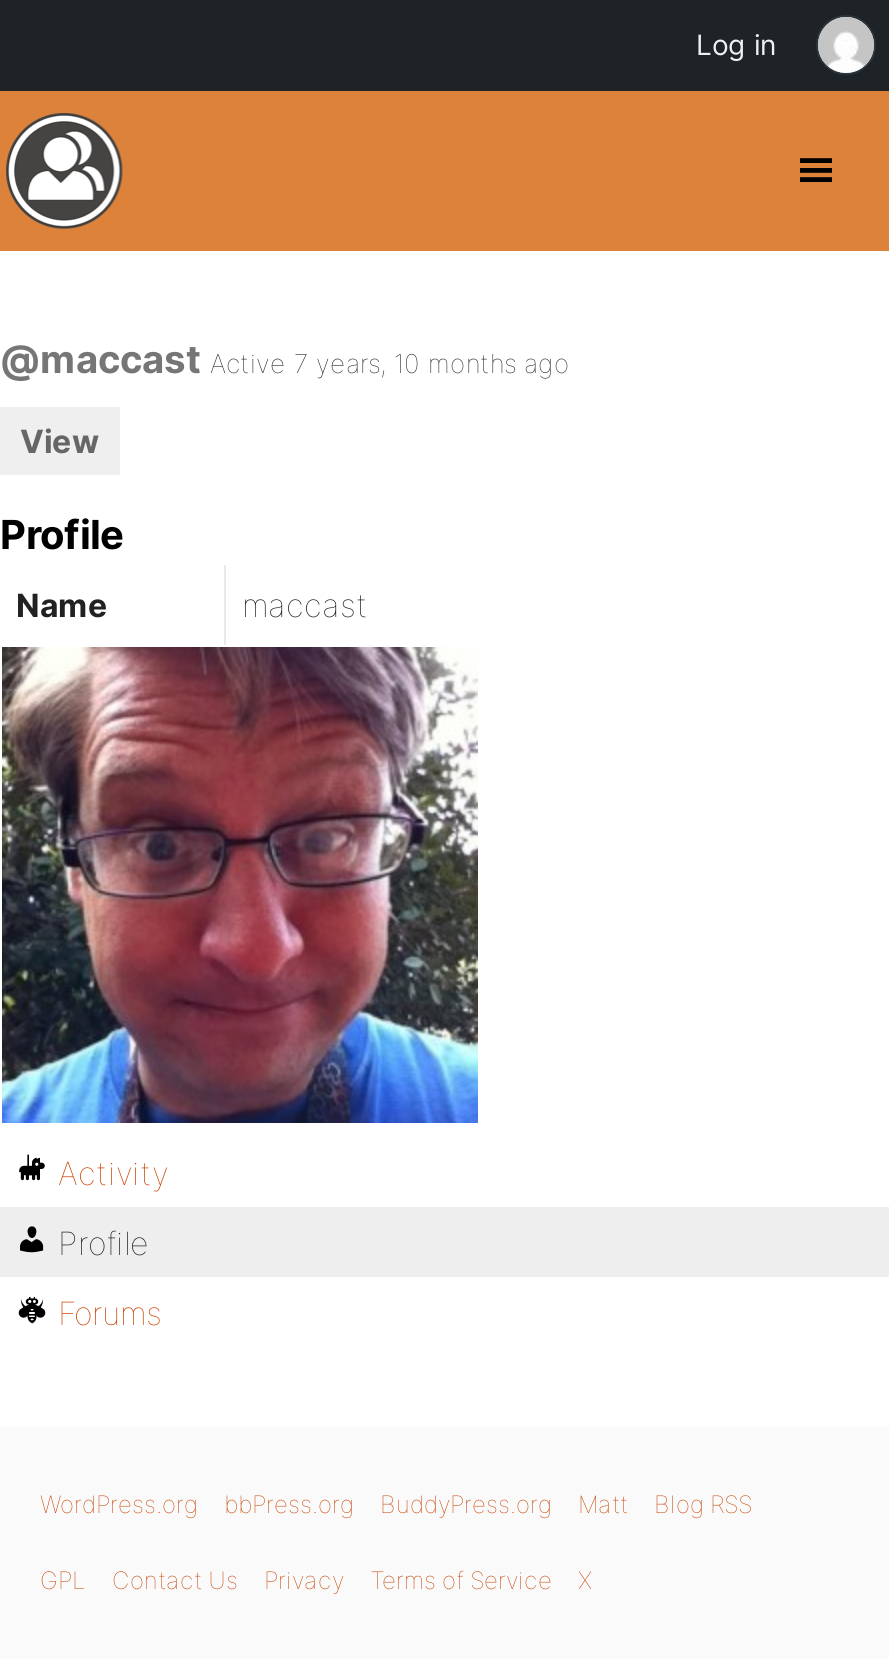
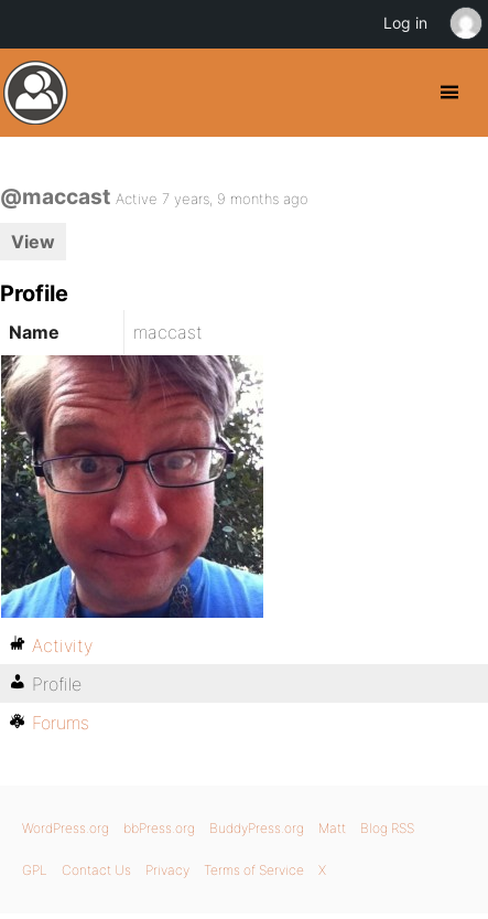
- @maccast Active 7 years, 10 months ago
+ @maccast Active 7 years, 9 months ago
